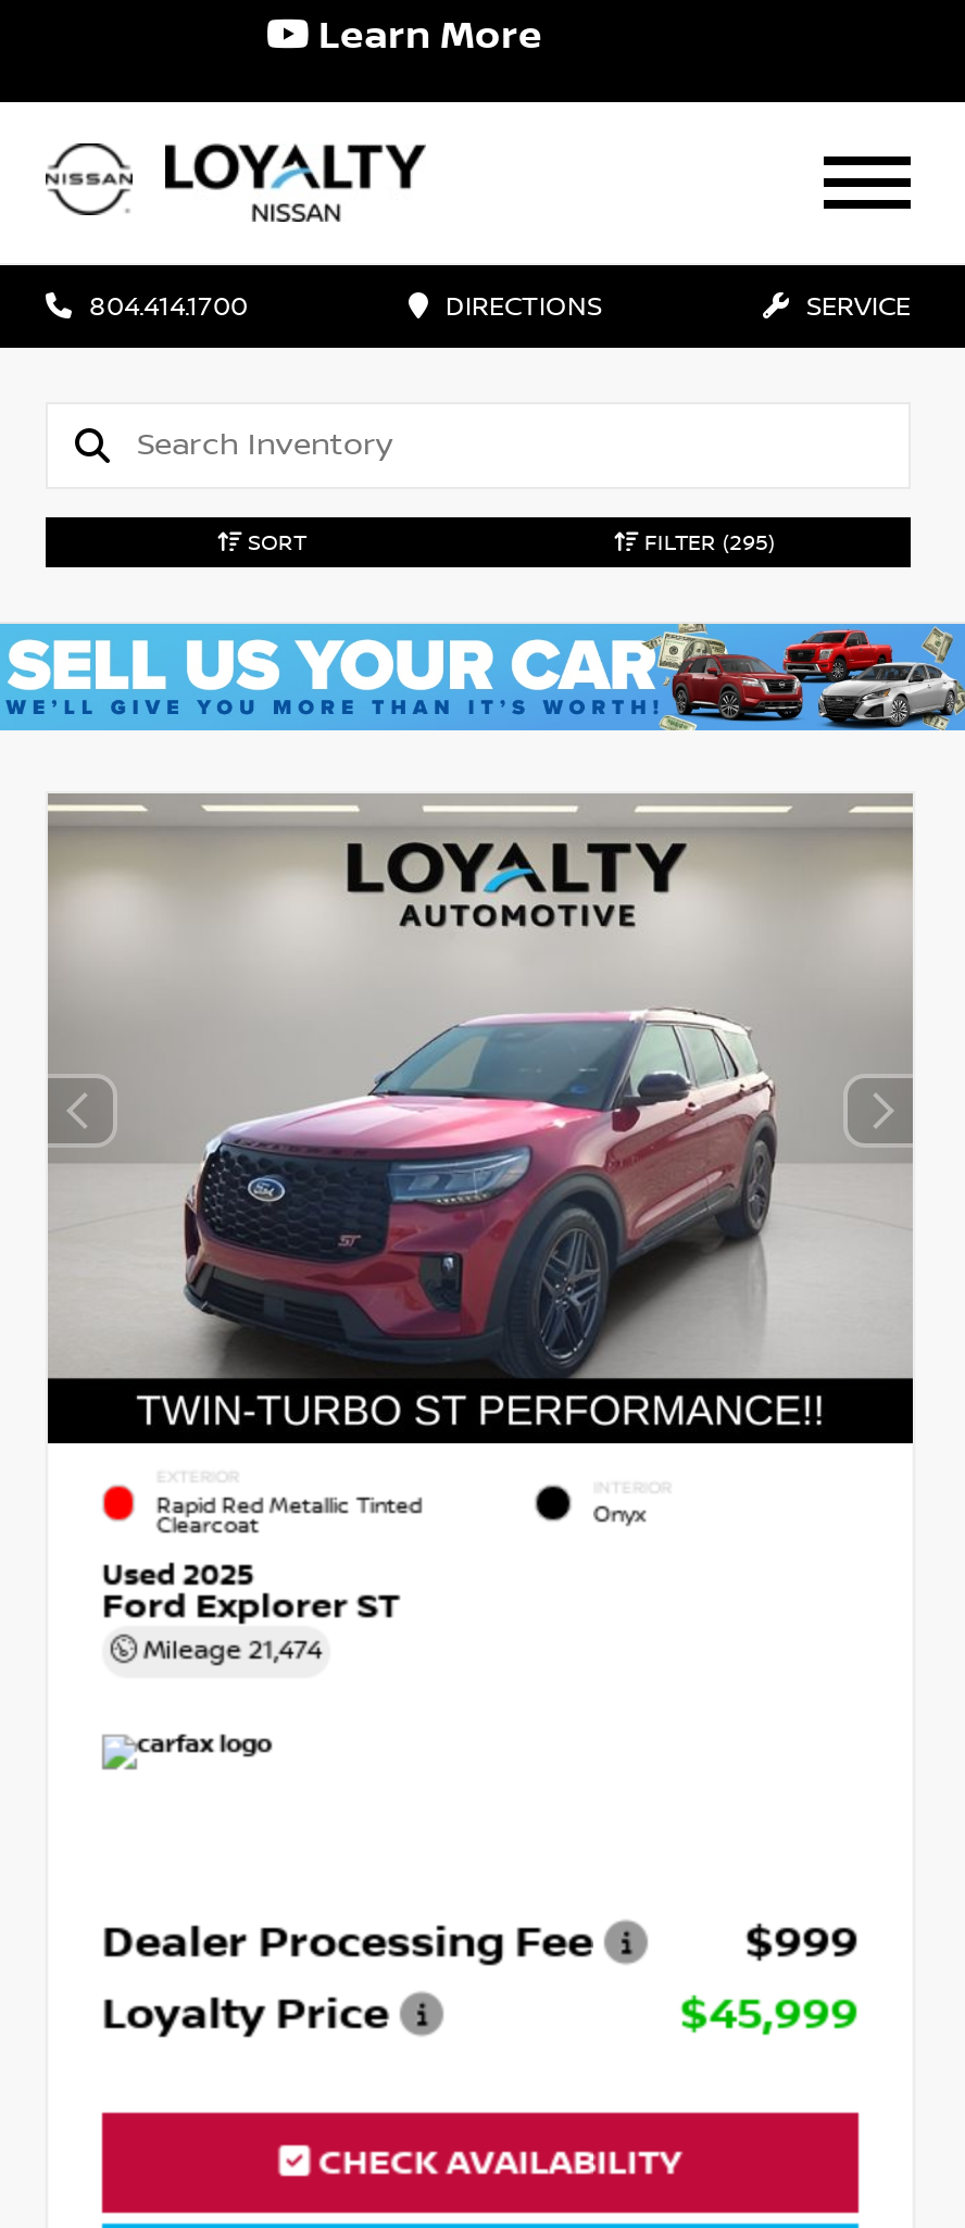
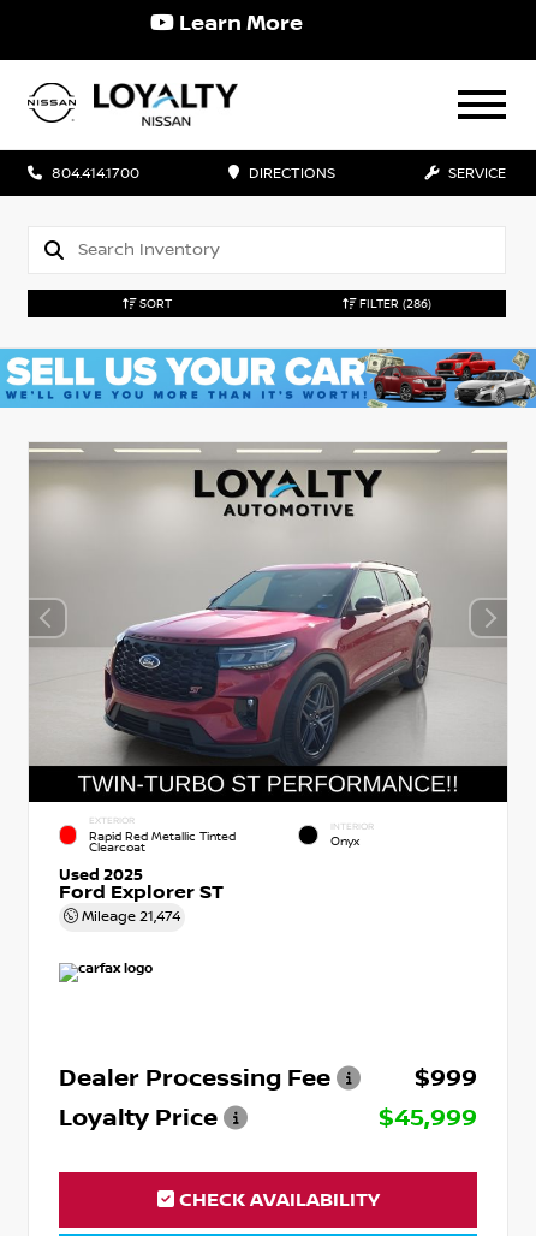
- FILTER (295)
+ FILTER (286)
